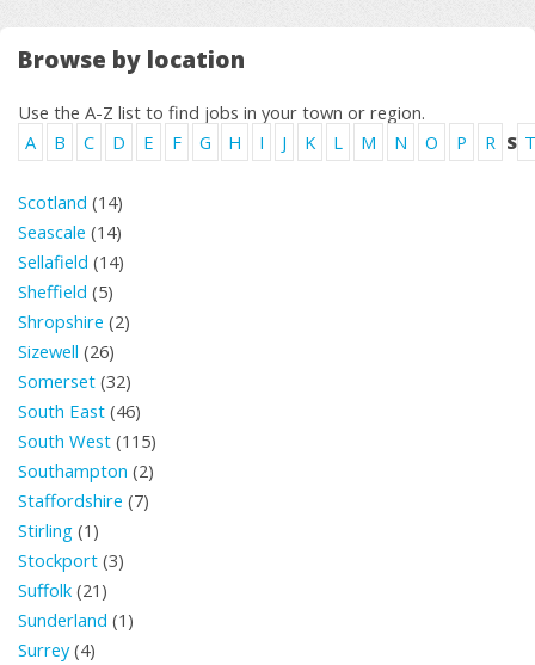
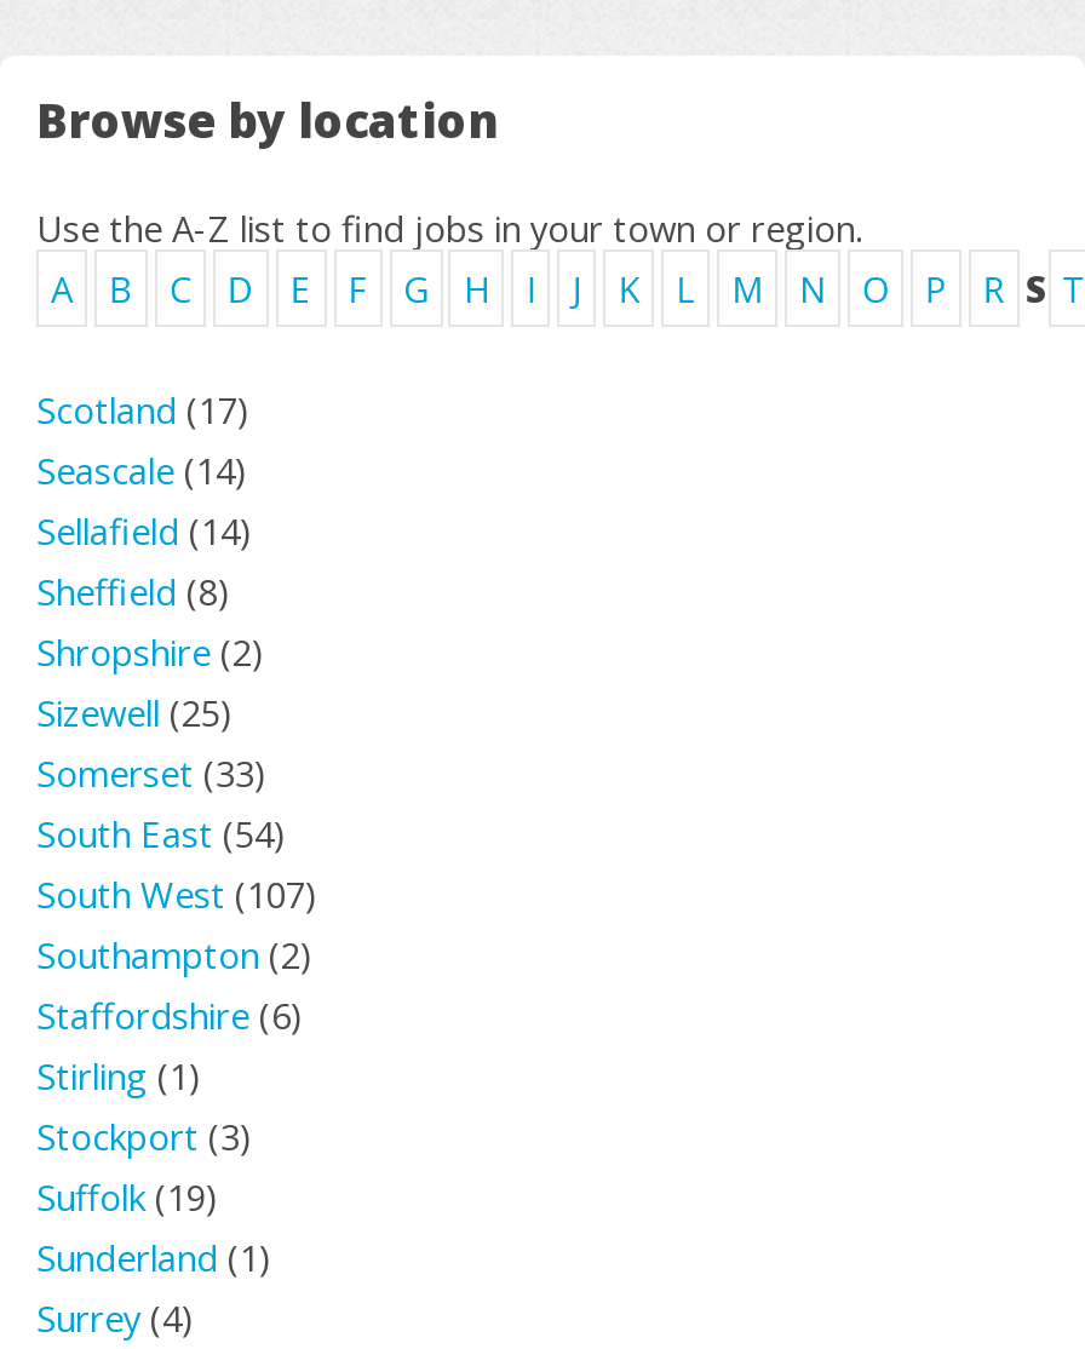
- Scotland (14)
+ Scotland (17)

- Sheffield (5)
+ Sheffield (8)

- Sizewell (26)
+ Sizewell (25)

- Somerset (32)
+ Somerset (33)

- South East (46)
+ South East (54)

- South West (115)
+ South West (107)

- Staffordshire (7)
+ Staffordshire (6)

- Suffolk (21)
+ Suffolk (19)
